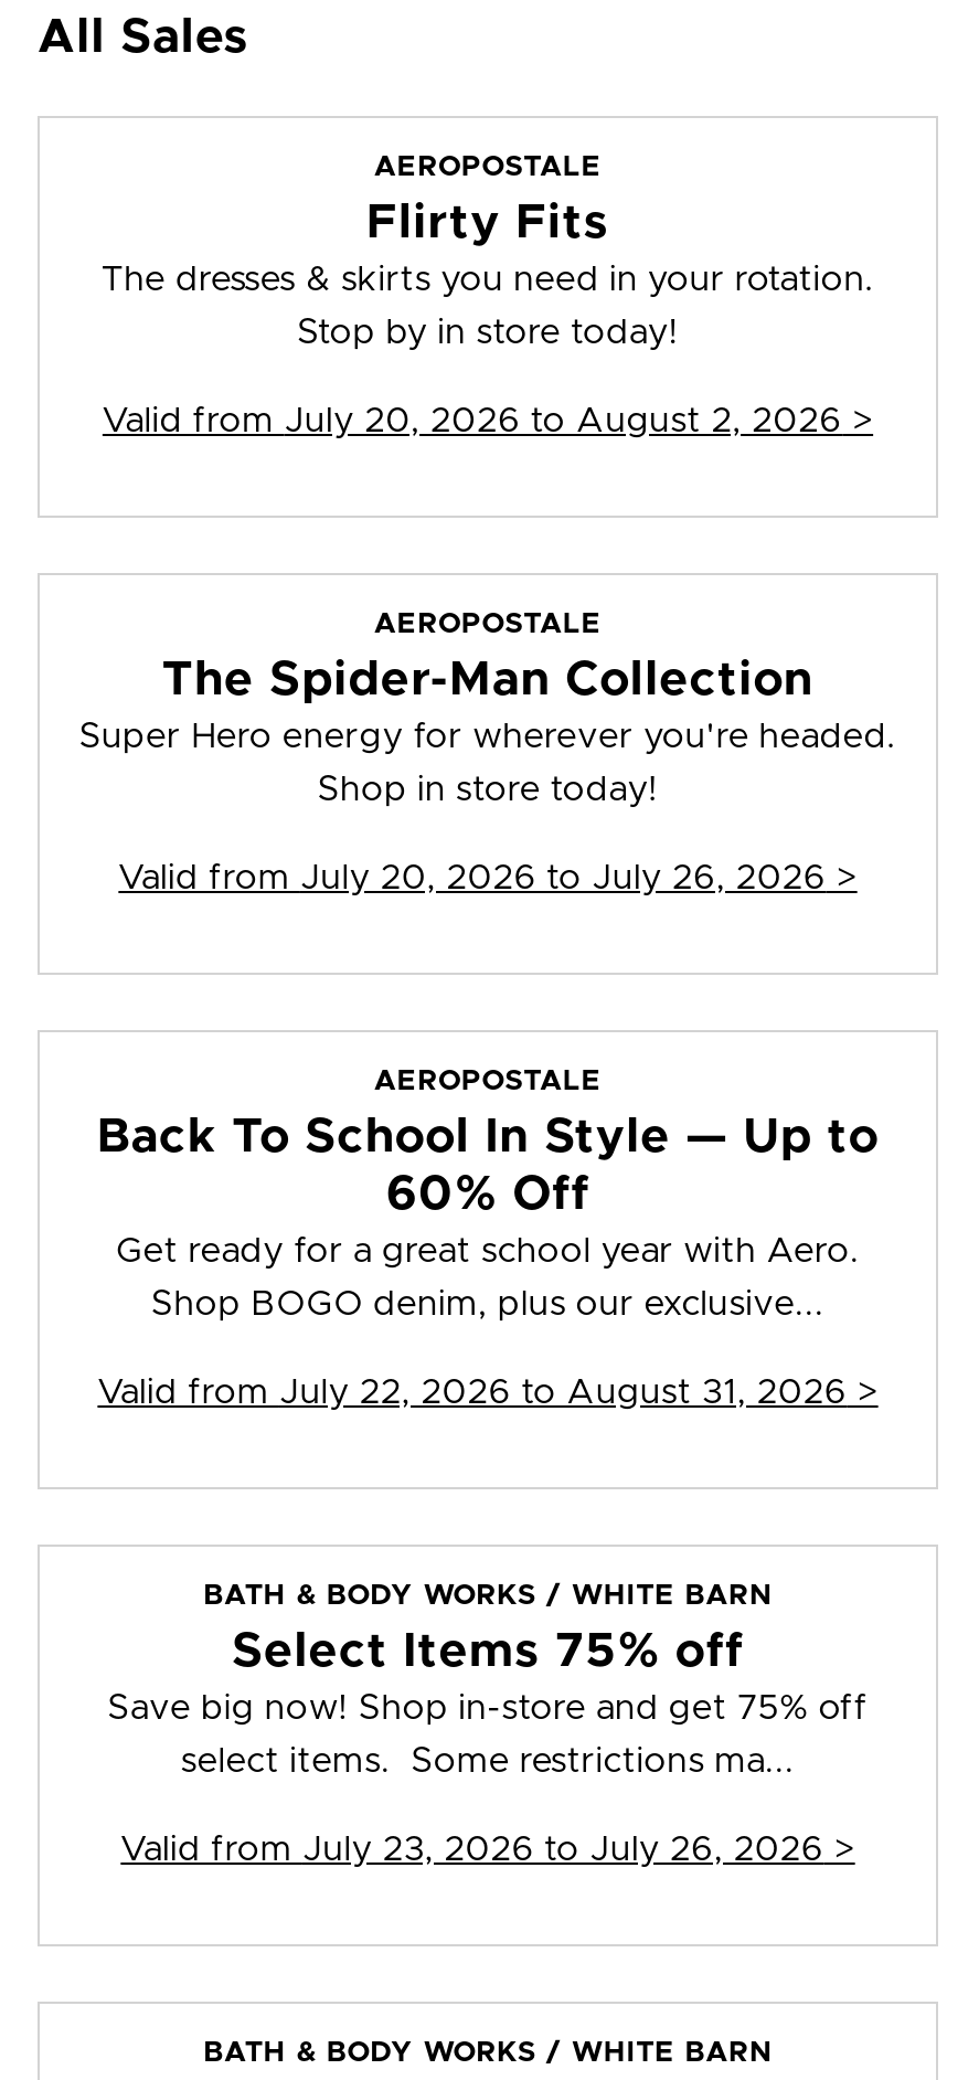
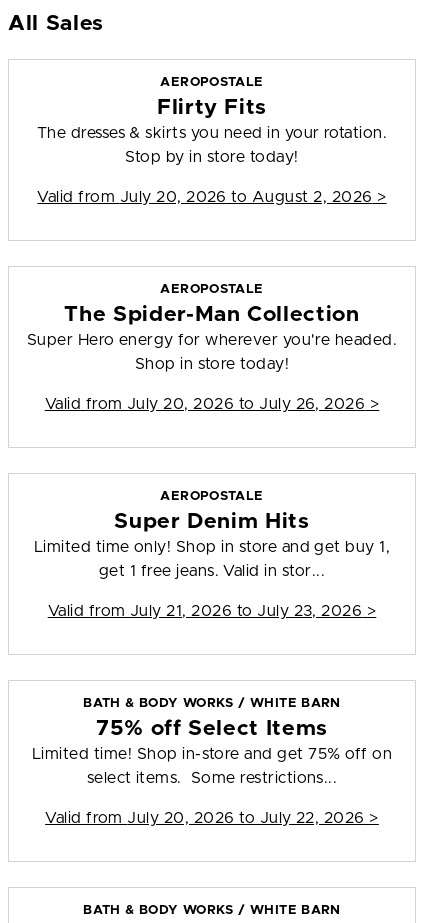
- Back To School In Style — Up to
- 60% Off
- Get ready for a great school year with Aero.
+ Super Denim Hits
+ Limited time only! Shop in store and get buy 1,

- Shop BOGO denim, plus our exclusive...
+ get 1 free jeans. Valid in stor...

- Valid from July 22, 2026 to August 31, 2026 >
+ Valid from July 21, 2026 to July 23, 2026 >

- Select Items 75% off
- Save big now! Shop in-store and get 75% off
+ 75% off Select Items
+ Limited time! Shop in-store and get 75% off on

- select items. Some restrictions ma...
+ select items. Some restrictions...

- Valid from July 23, 2026 to July 26, 2026 >
+ Valid from July 20, 2026 to July 22, 2026 >
